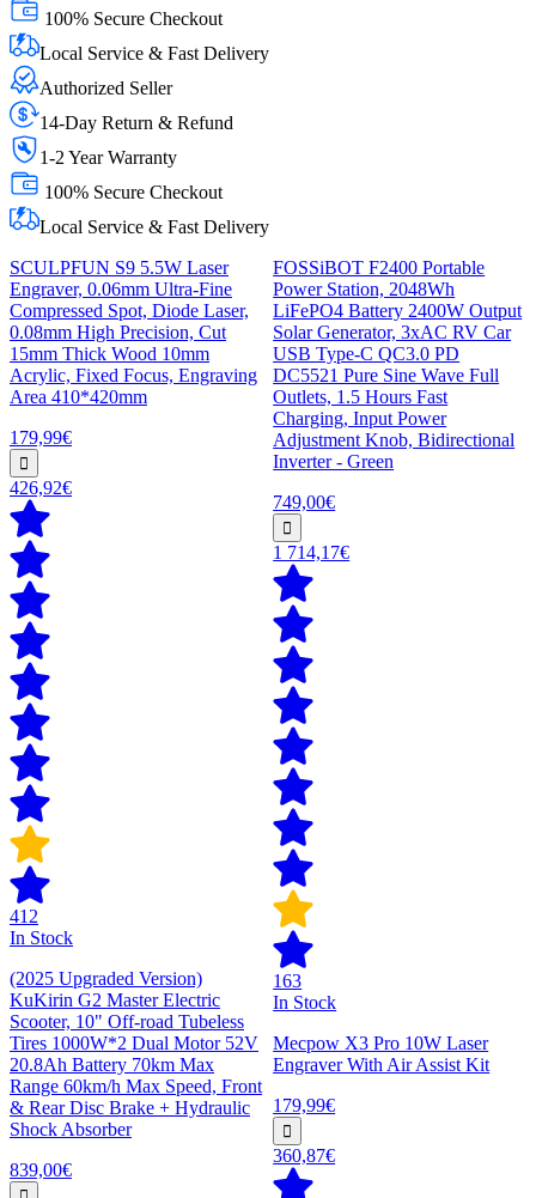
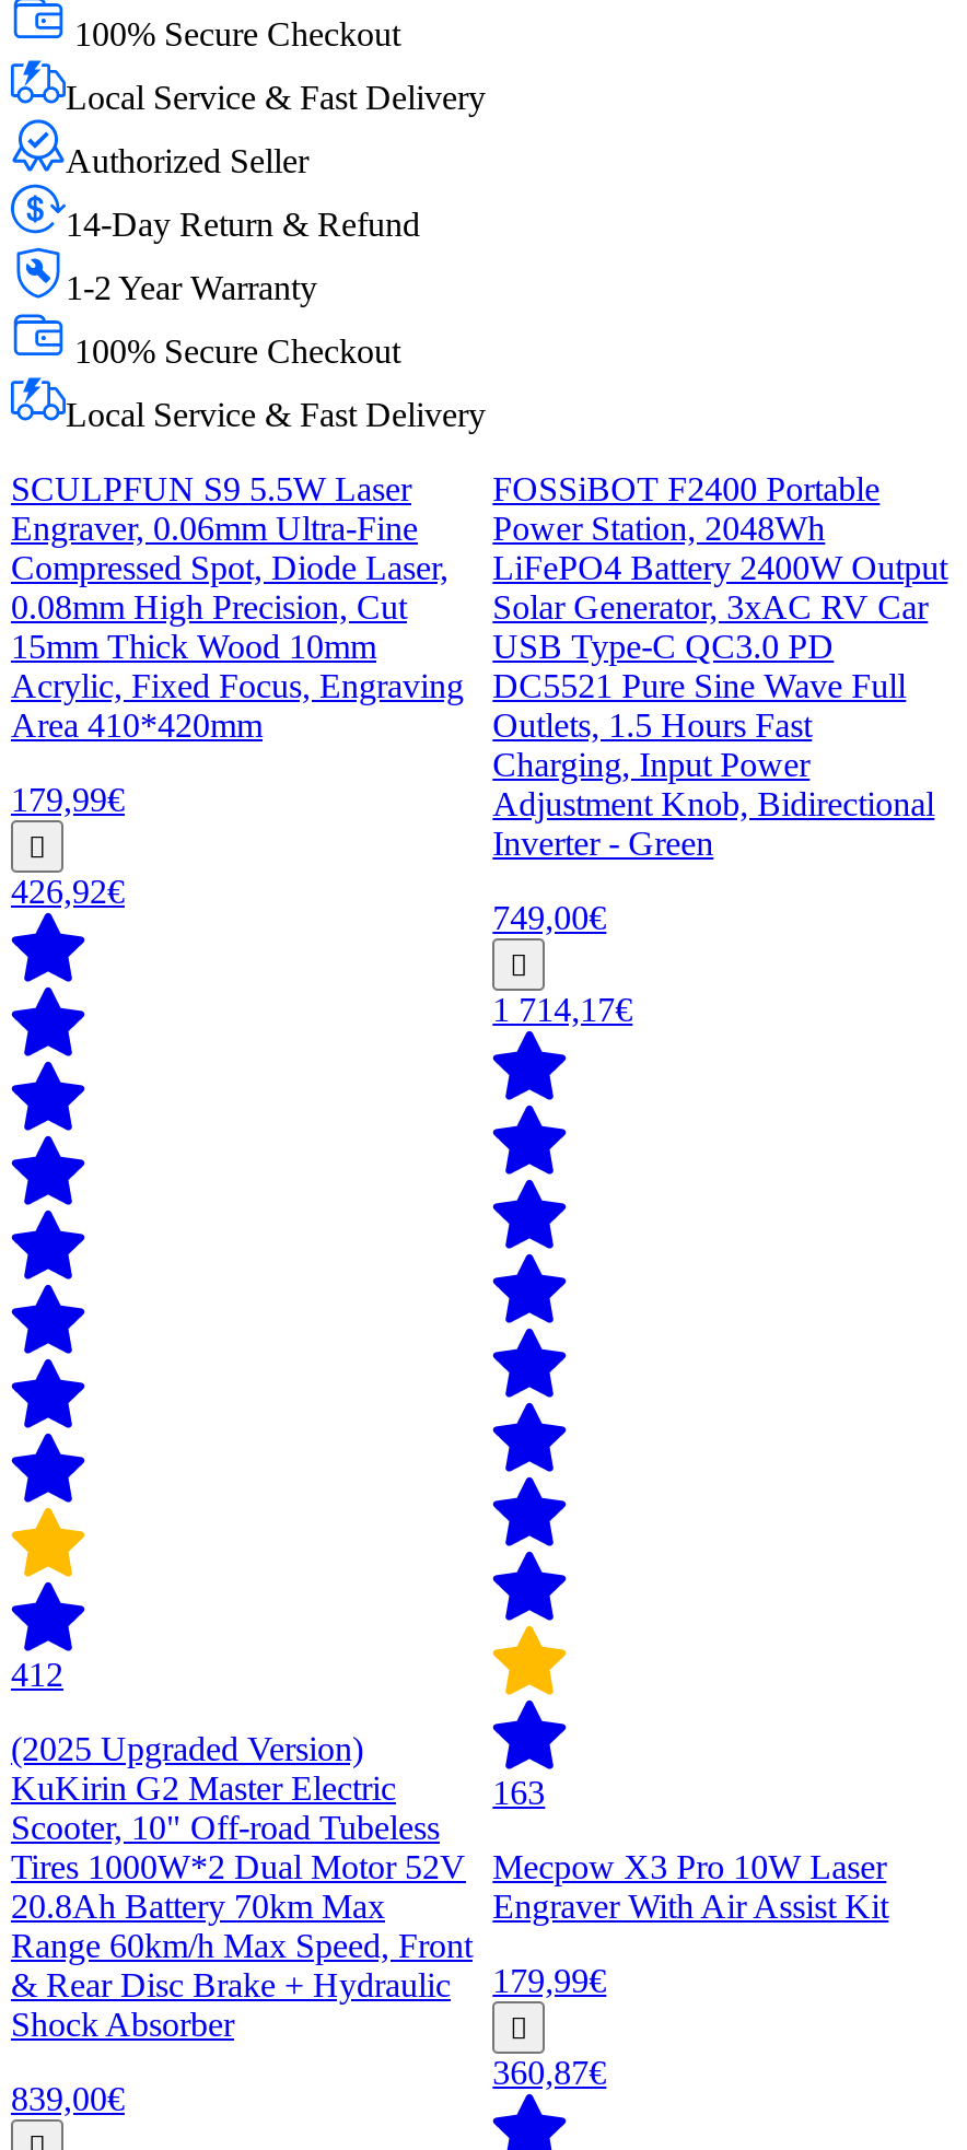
- In Stock

- In Stock
